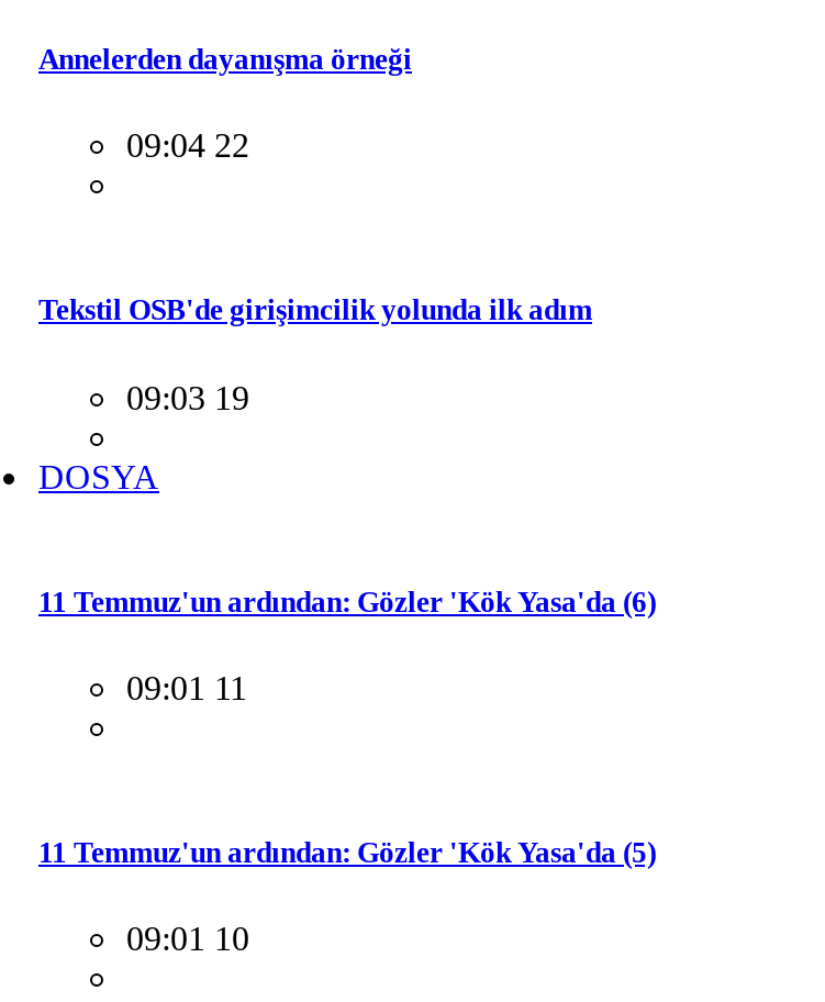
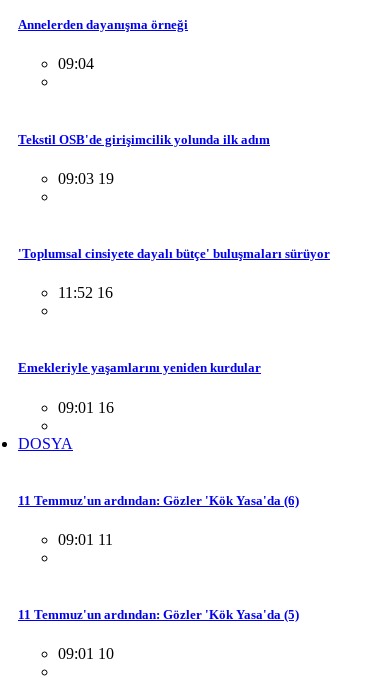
- 09:04 22
+ 09:04

+ 'Toplumsal cinsiyete dayalı bütçe' buluşmaları sürüyor
+ 11:52 16

+ Emekleriyle yaşamlarını yeniden kurdular
+ 09:01 16
